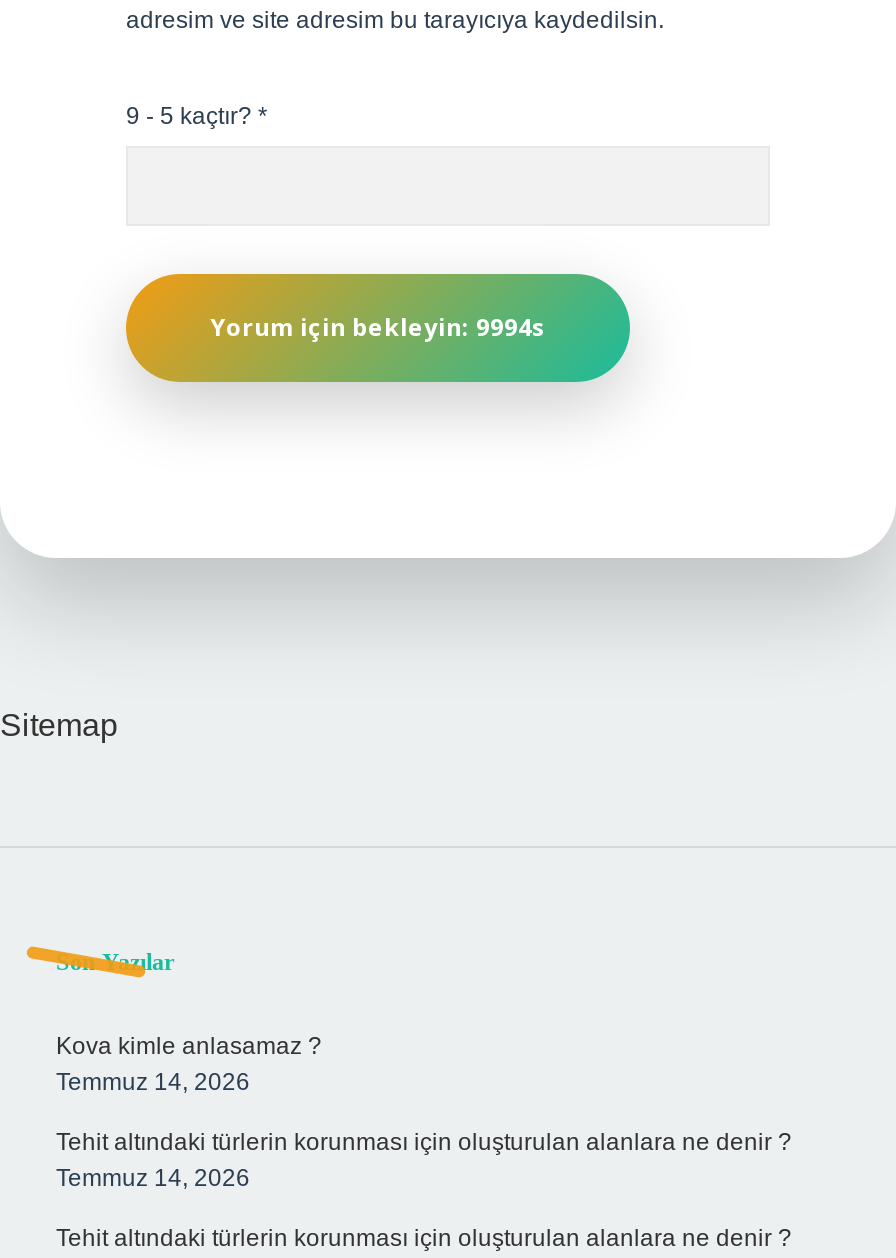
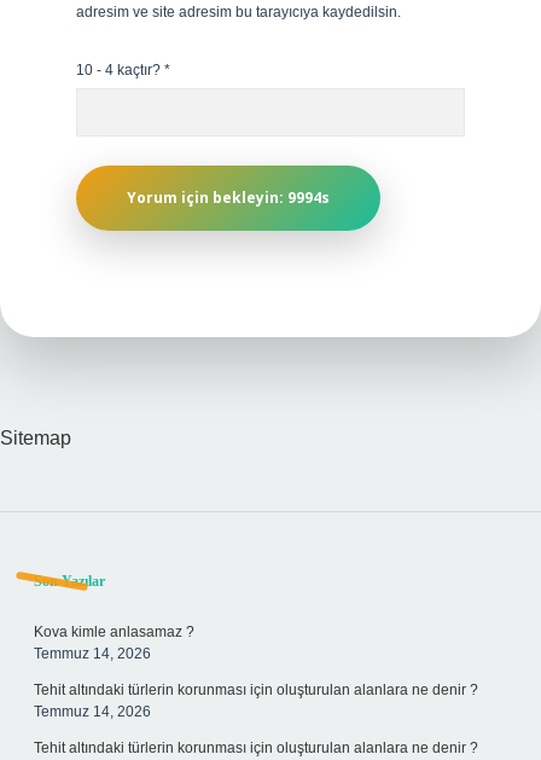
- 9 - 5 kaçtır? *
+ 10 - 4 kaçtır? *
